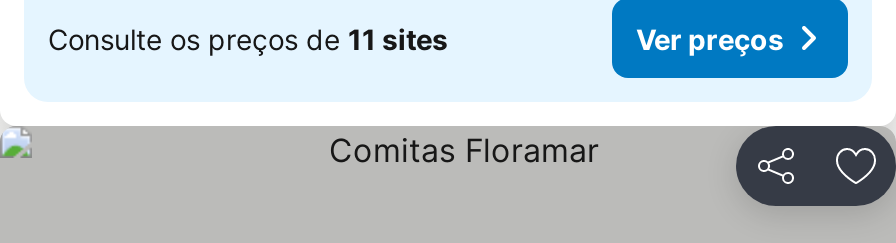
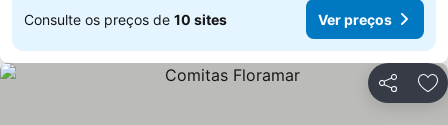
- Consulte os preços de 11 sites
+ Consulte os preços de 10 sites
